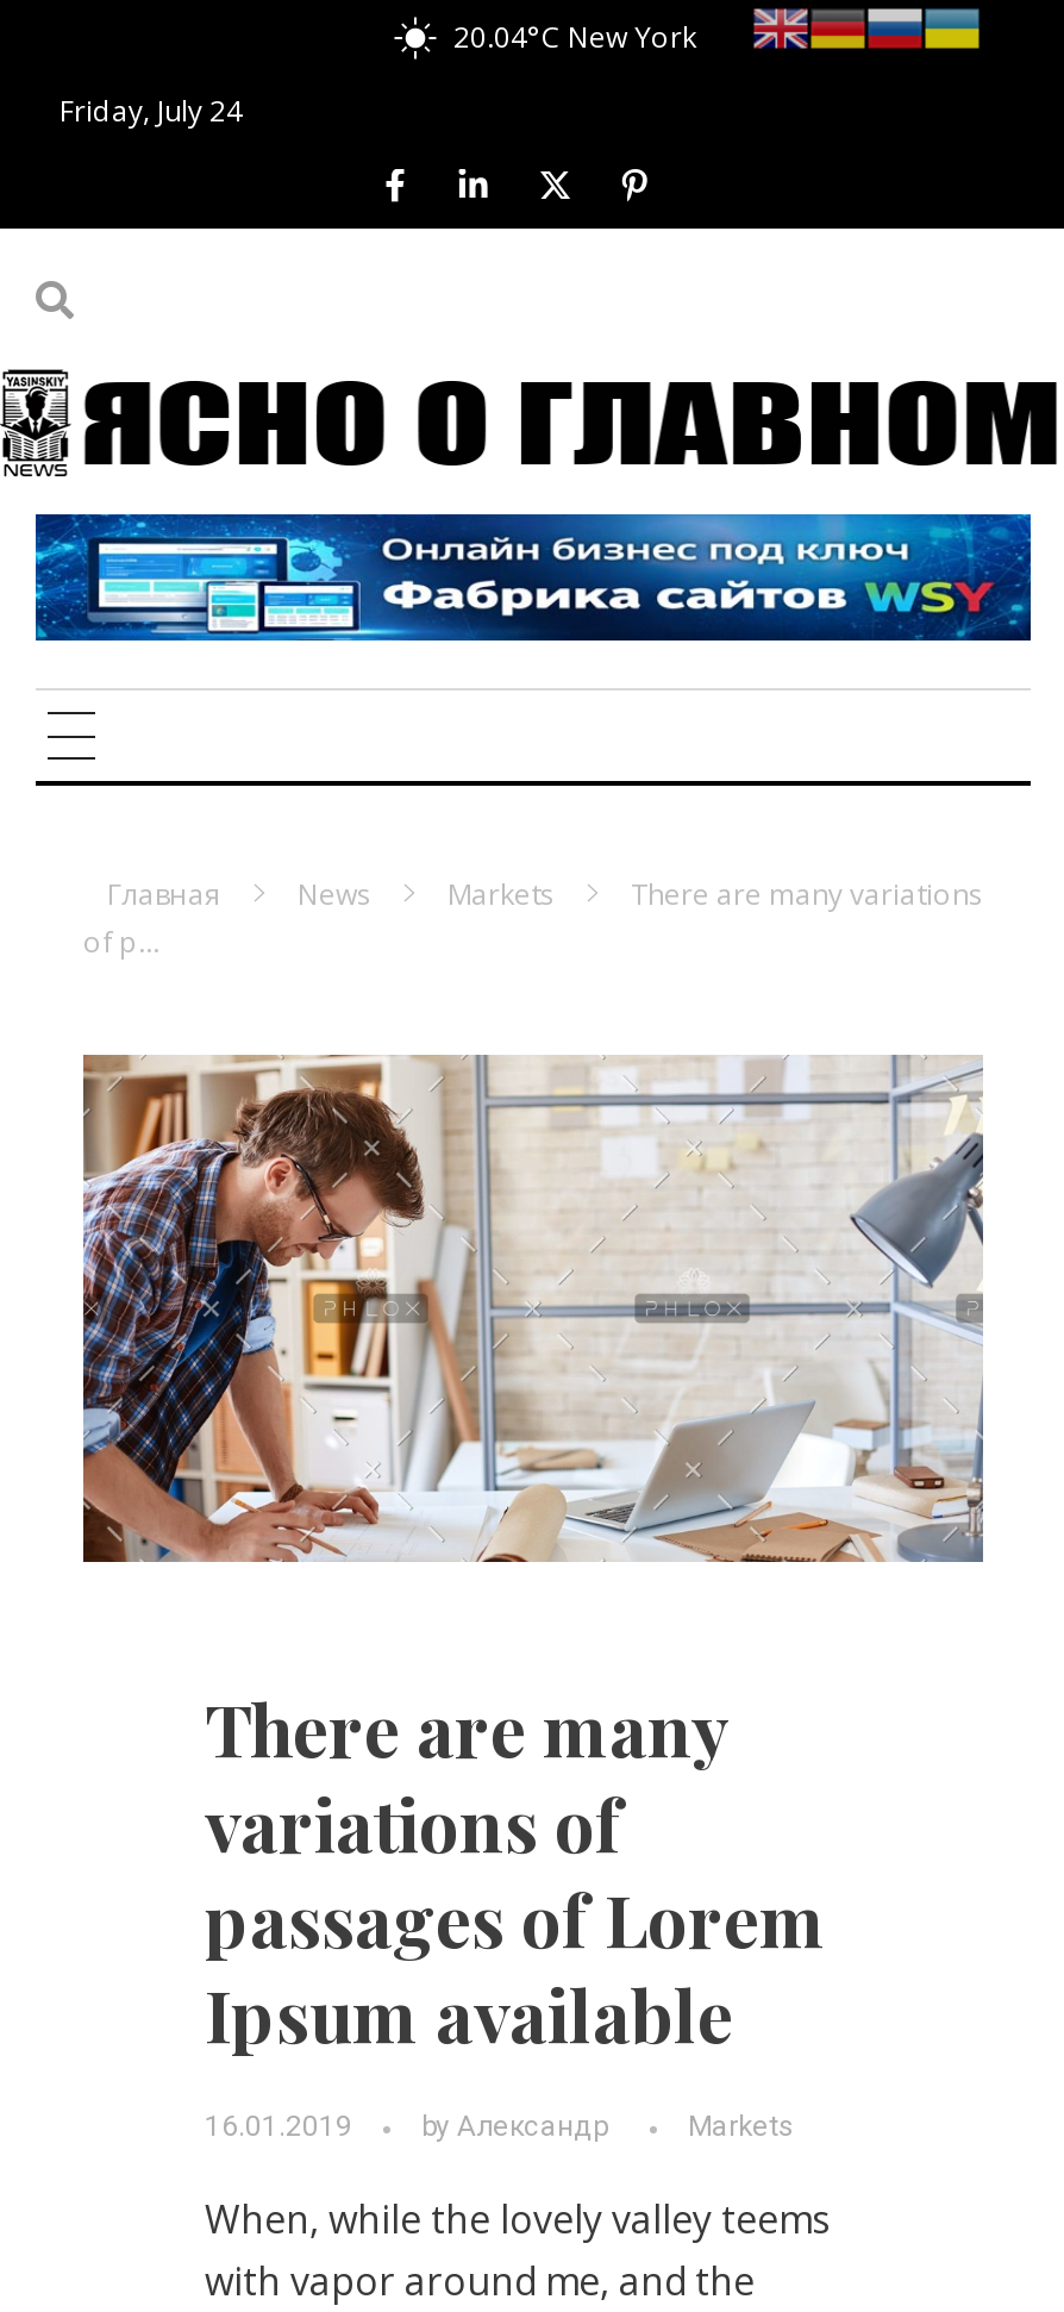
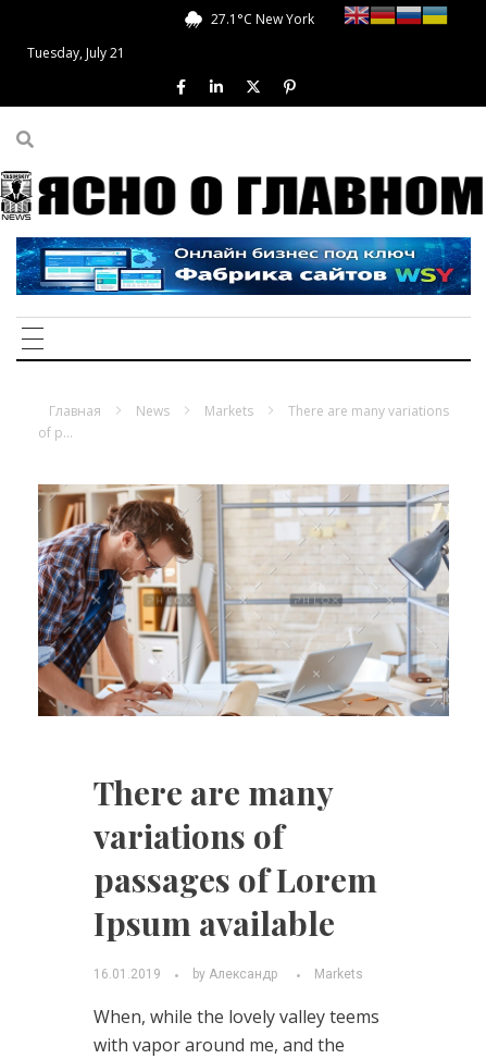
- 20.04°C New York
+ 27.1°C New York

- Friday, July 24
+ Tuesday, July 21
